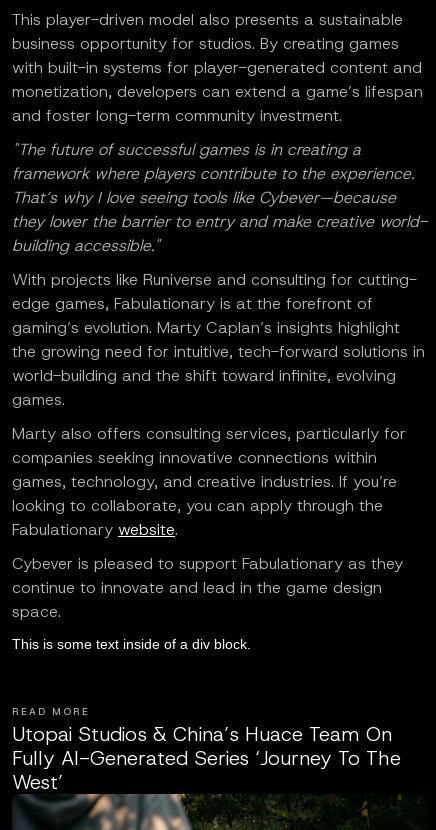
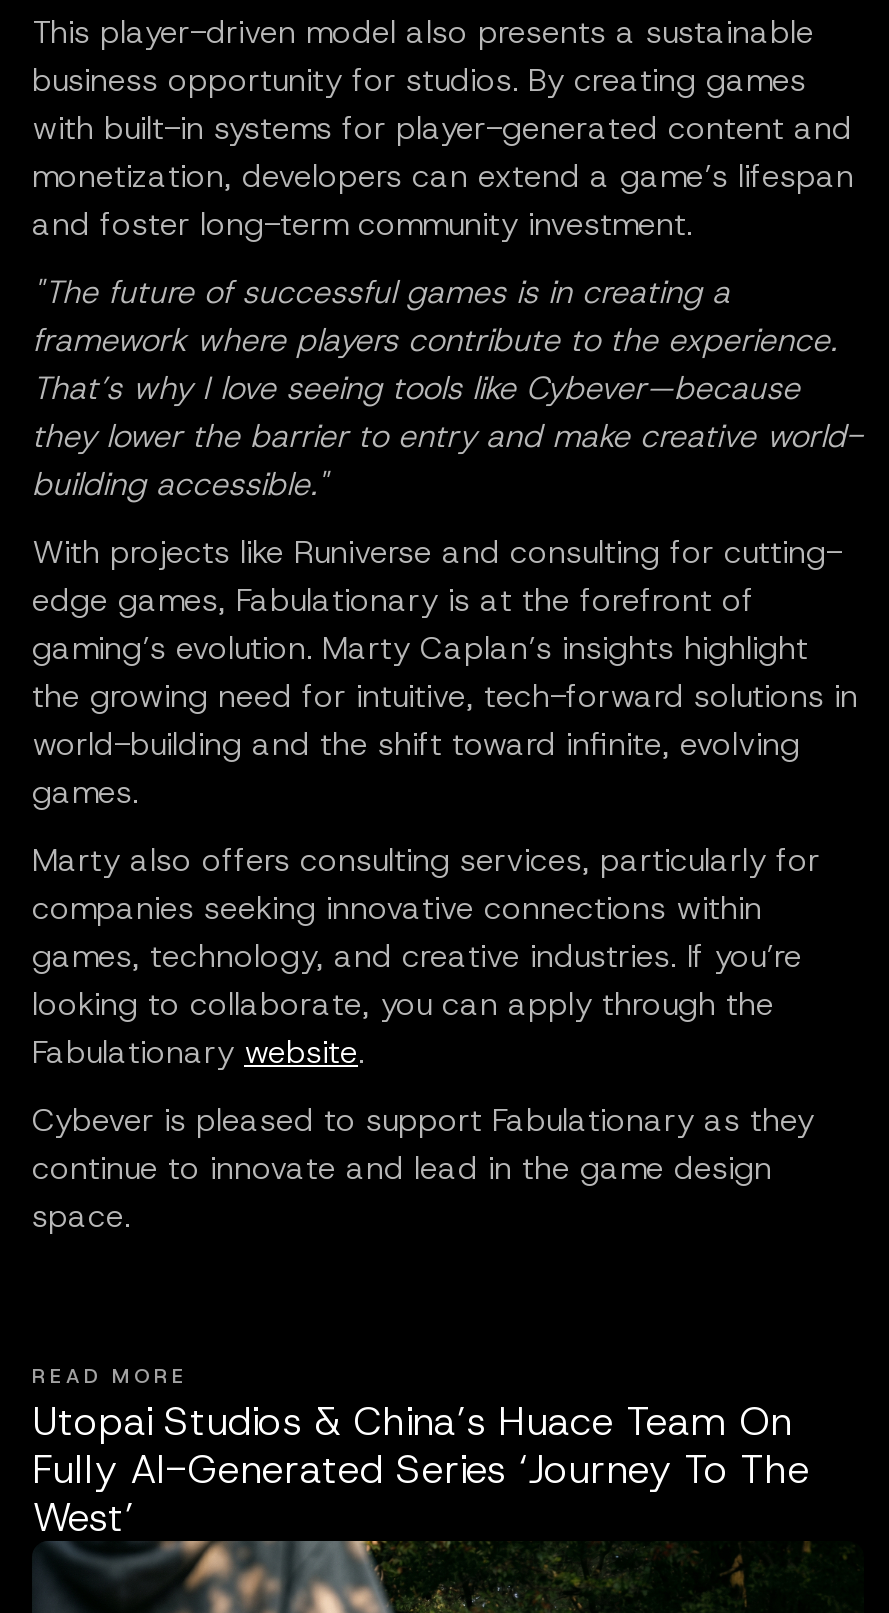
- This is some text inside of a div block.
